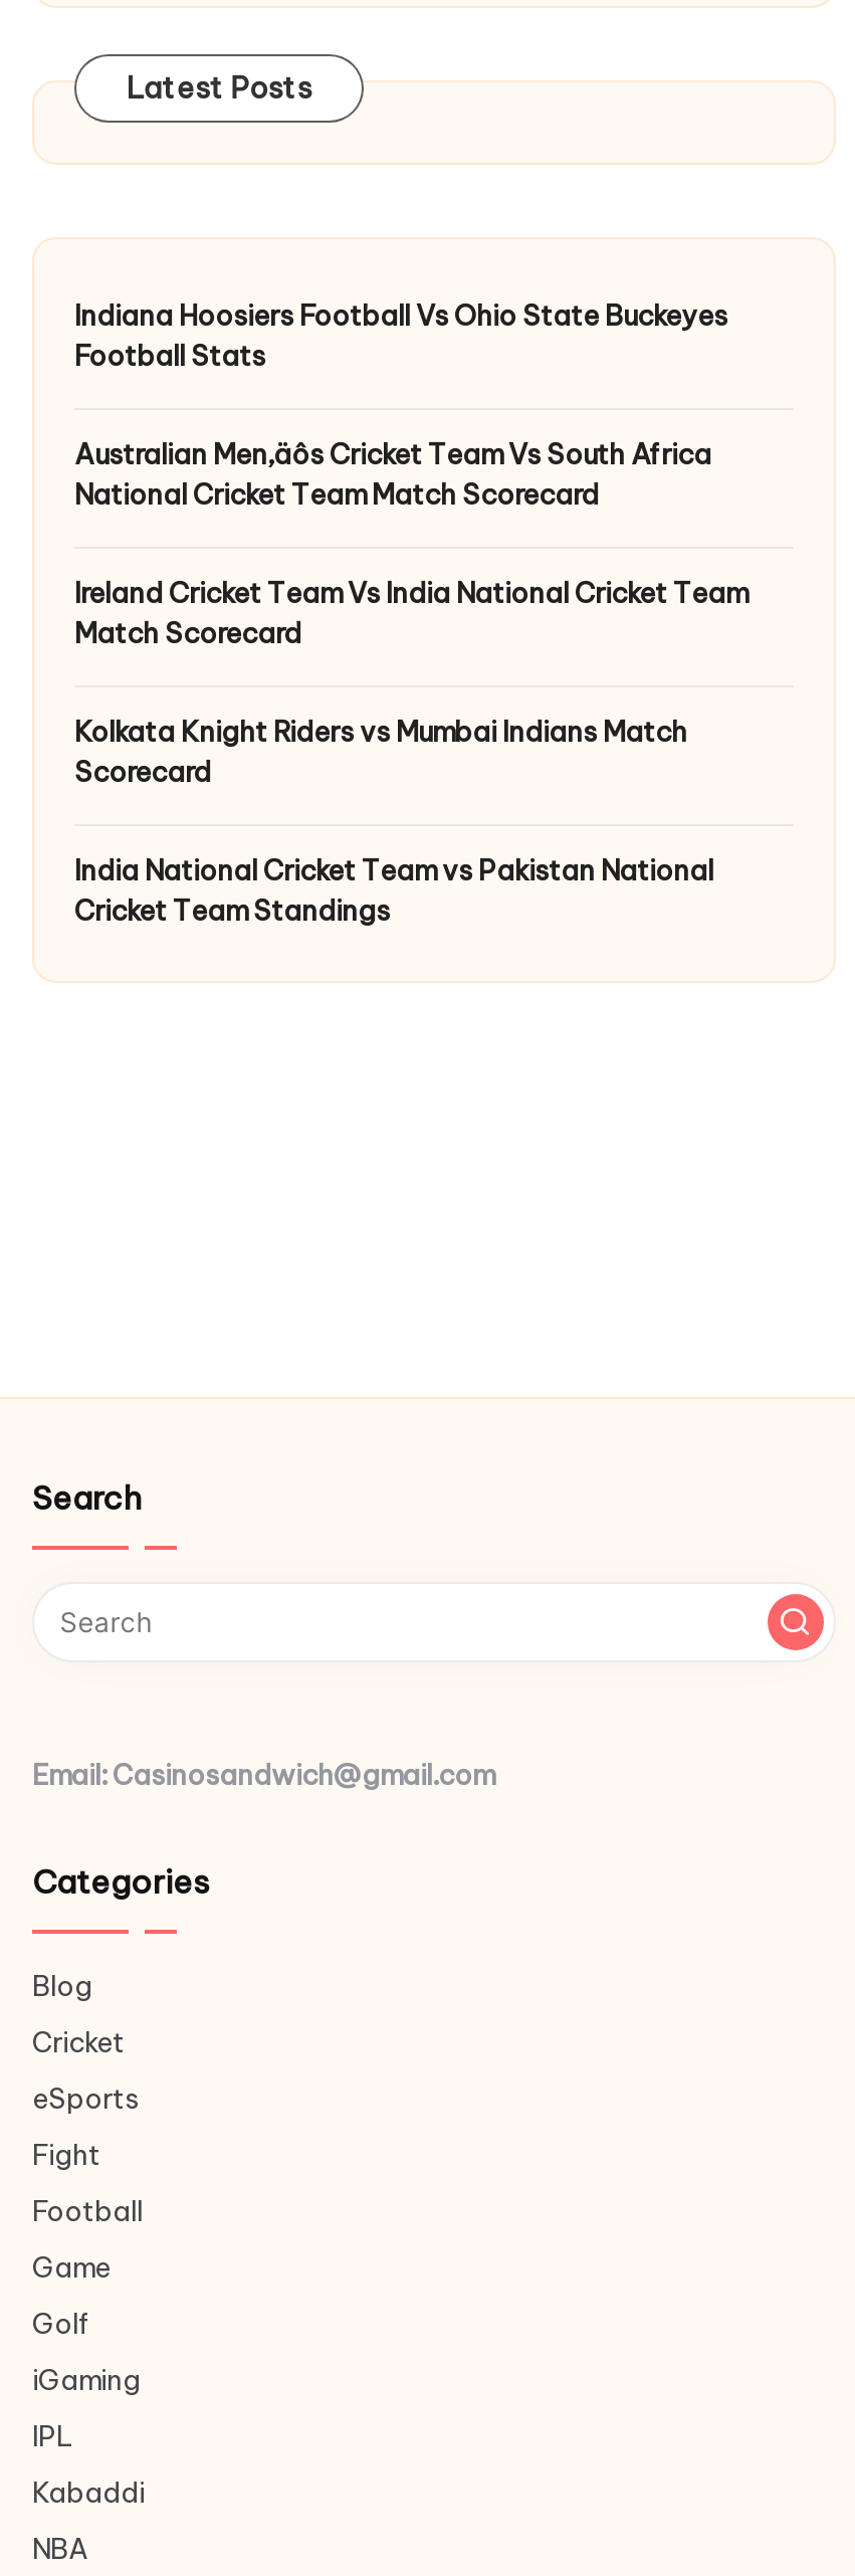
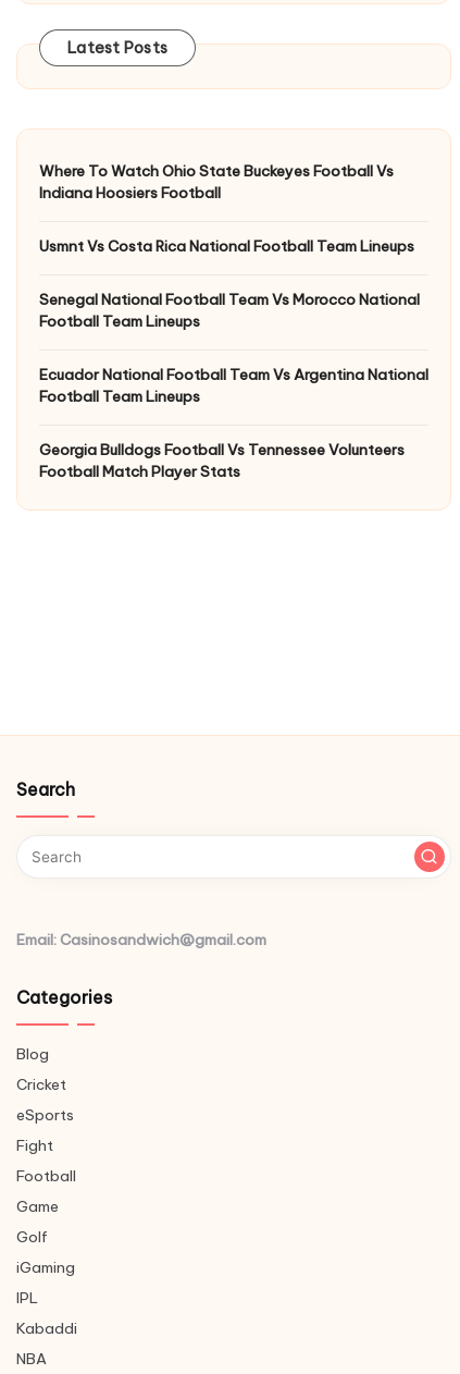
- Indiana Hoosiers Football Vs Ohio State Buckeyes
- Football Stats
+ Where To Watch Ohio State Buckeyes Football Vs
+ Indiana Hoosiers Football

- Australian Men‚äôs Cricket Team Vs South Africa
- National Cricket Team Match Scorecard
+ Usmnt Vs Costa Rica National Football Team Lineups

- Ireland Cricket Team Vs India National Cricket Team
- Match Scorecard
+ Senegal National Football Team Vs Morocco National
+ Football Team Lineups

- Kolkata Knight Riders vs Mumbai Indians Match
- Scorecard
+ Ecuador National Football Team Vs Argentina National
+ Football Team Lineups

- India National Cricket Team vs Pakistan National
- Cricket Team Standings
+ Georgia Bulldogs Football Vs Tennessee Volunteers
+ Football Match Player Stats
